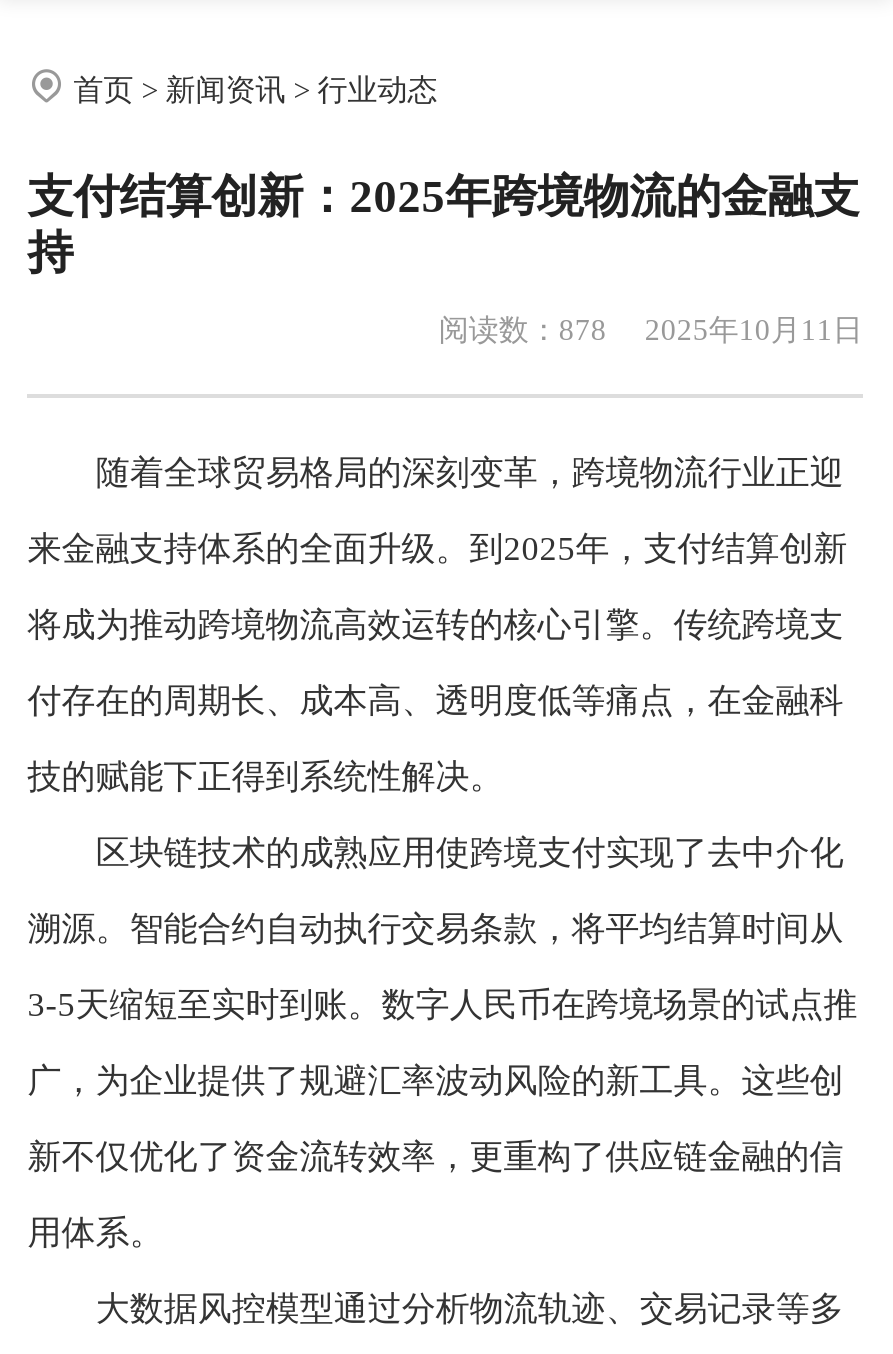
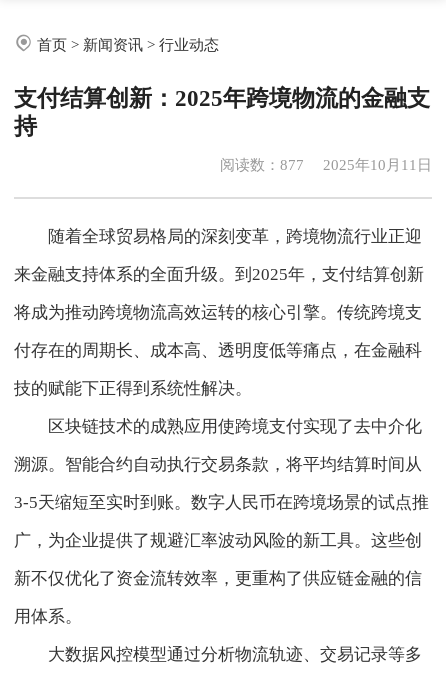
- 阅读数：878 2025年10月11日
+ 阅读数：877 2025年10月11日
